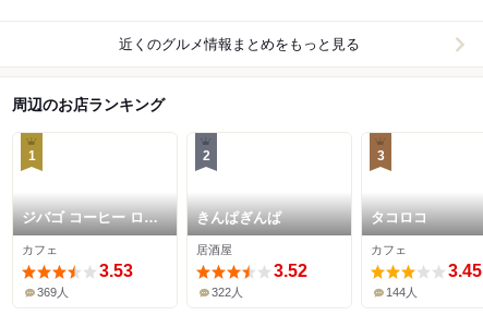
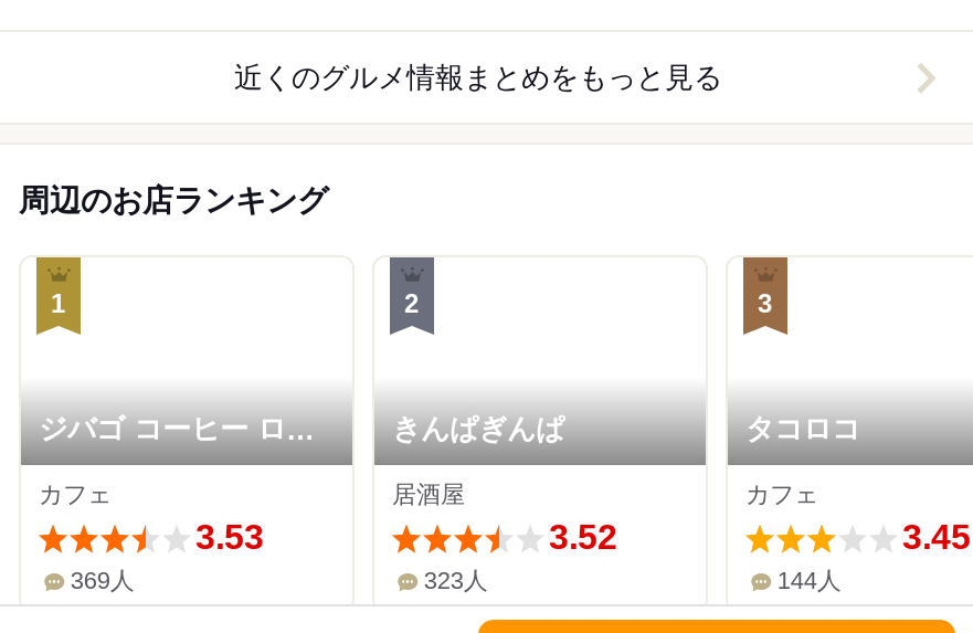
- 322人
+ 323人
